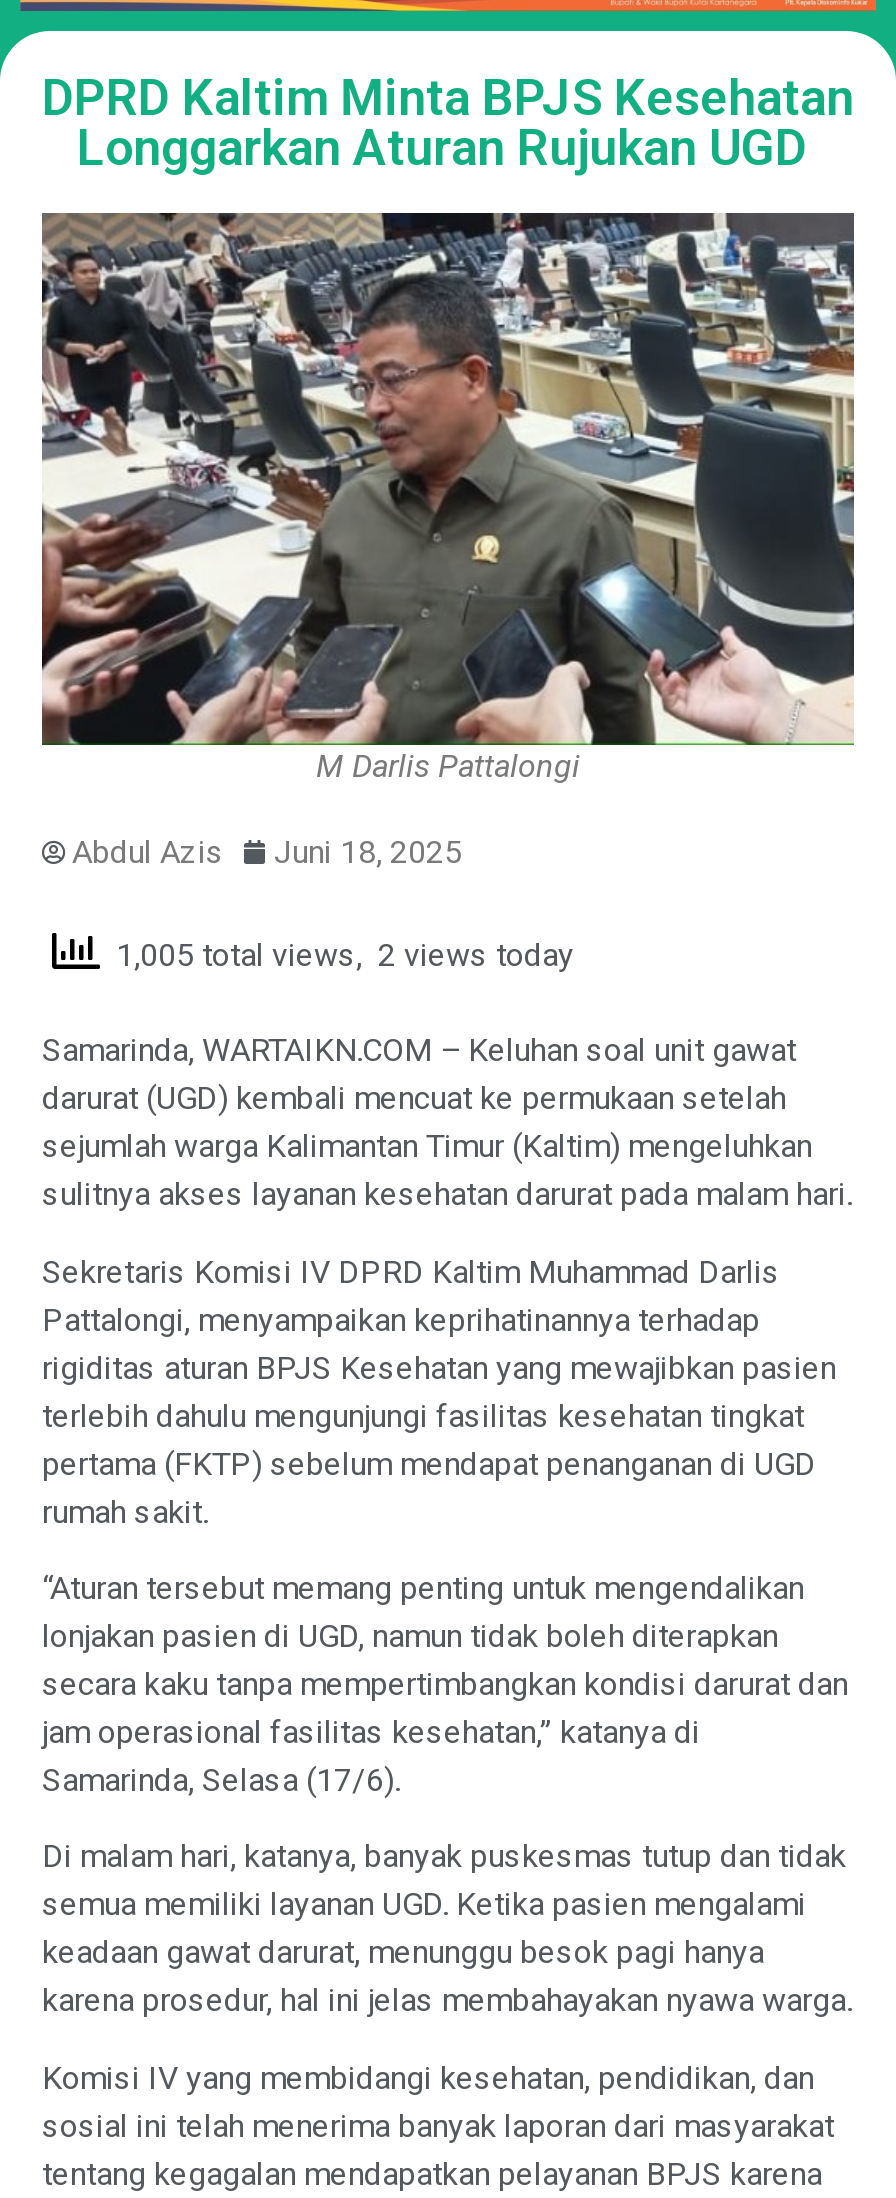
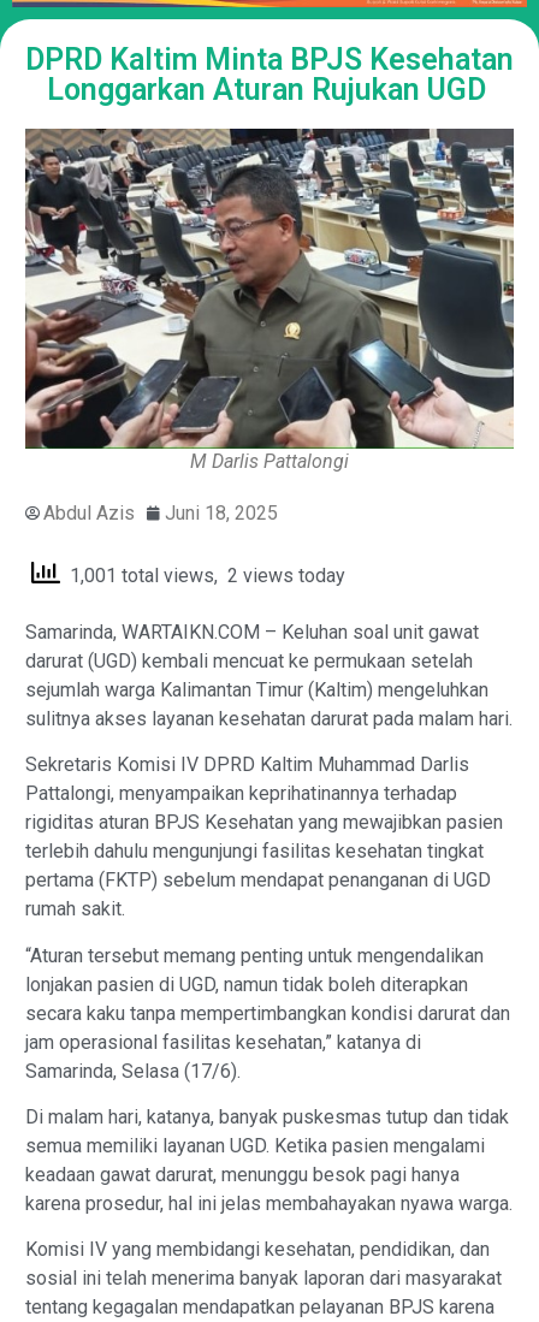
- 1,005 total views, 2 views today
+ 1,001 total views, 2 views today
